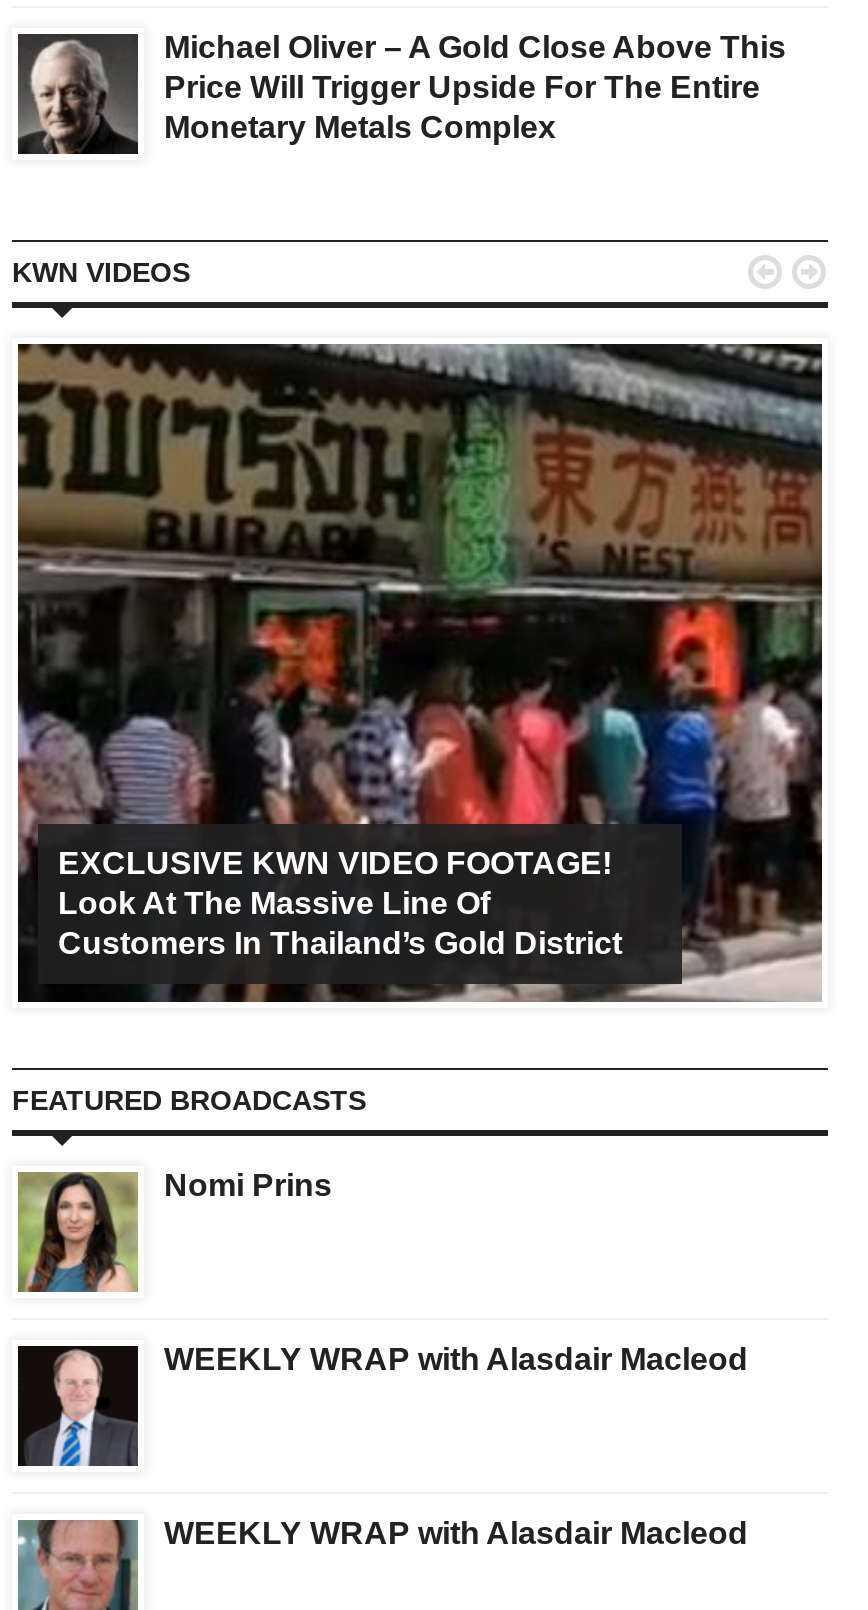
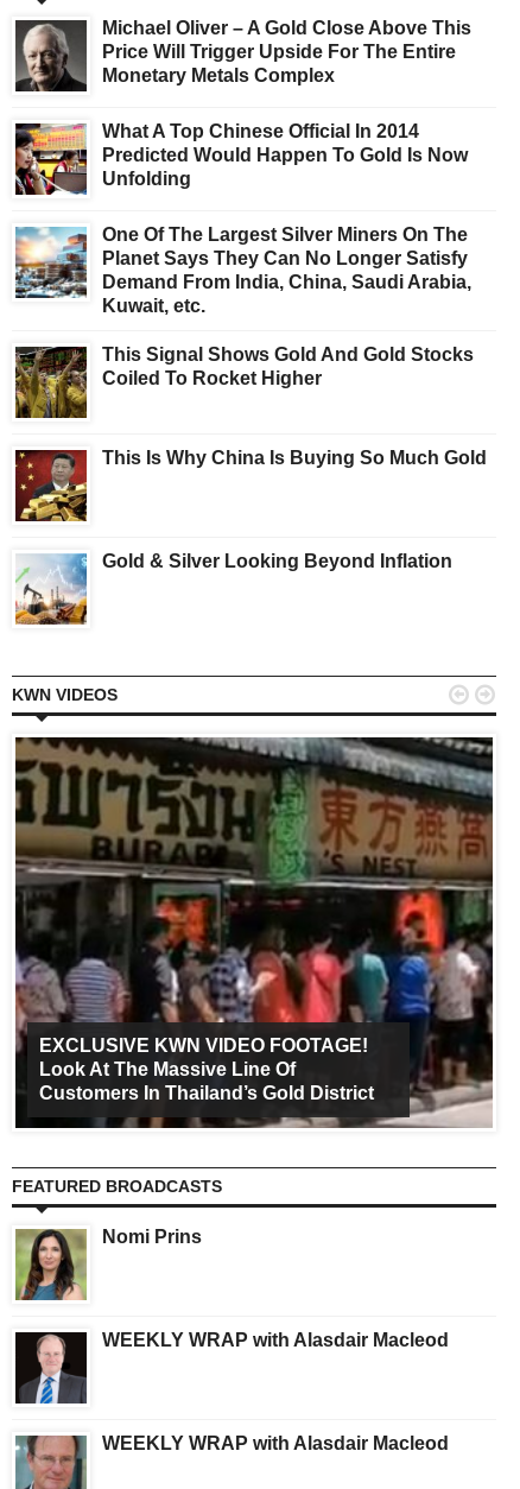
+ [image]
+ What A Top Chinese Official In 2014
+ Predicted Would Happen To Gold Is Now
+ Unfolding
+ One Of The Largest Silver Miners On The
+ Planet Says They Can No Longer Satisfy
+ Demand From India, China, Saudi Arabia,
+ Kuwait, etc.
+ This Signal Shows Gold And Gold Stocks
+ Coiled To Rocket Higher

+ [image]
+ This Is Why China Is Buying So Much Gold

+ [image]

+ [image]

+ [image]
+ Gold & Silver Looking Beyond Inflation
